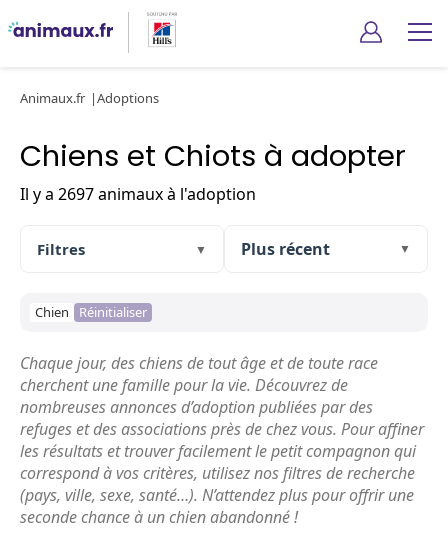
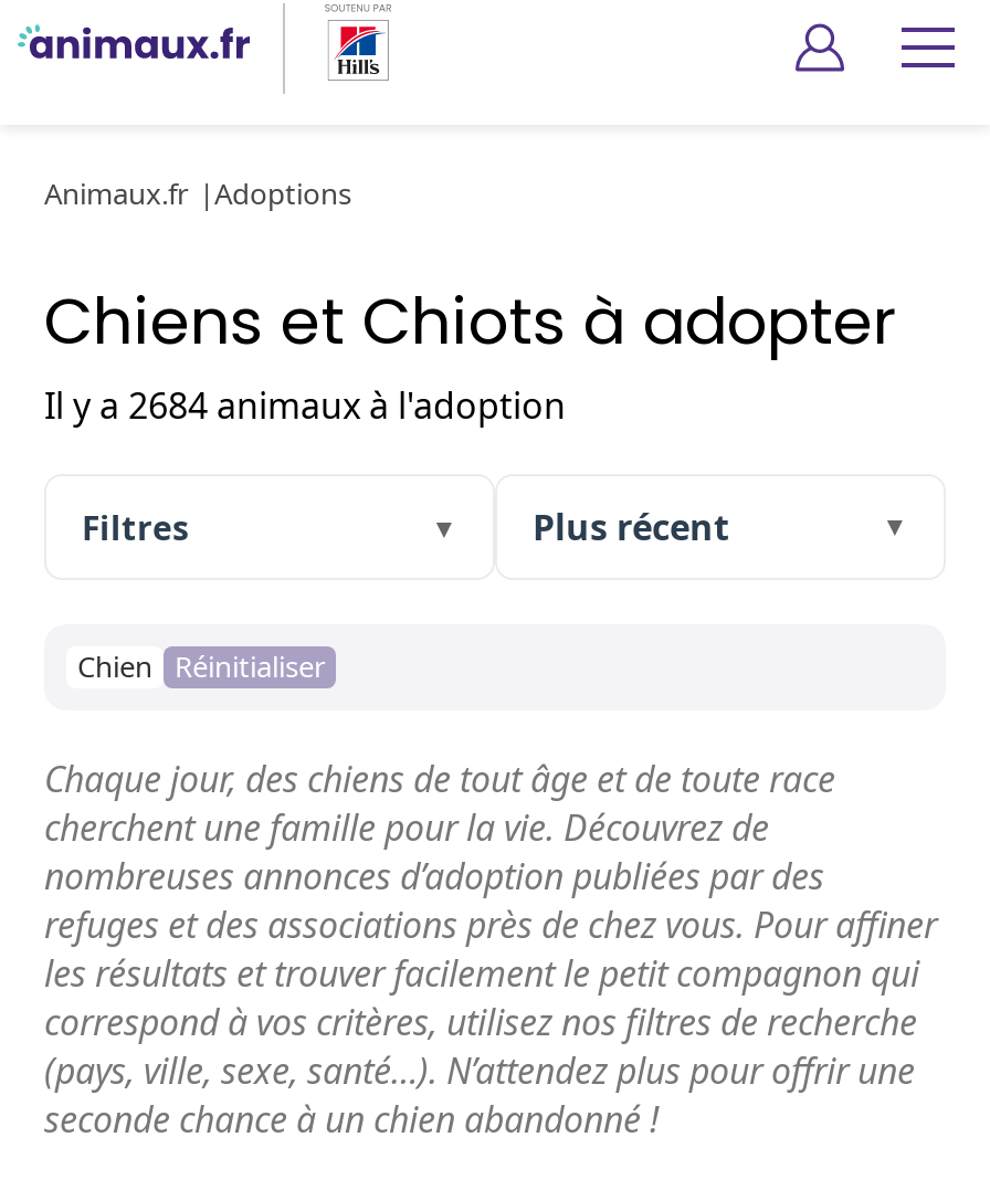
- Il y a 2697 animaux à l'adoption
+ Il y a 2684 animaux à l'adoption
